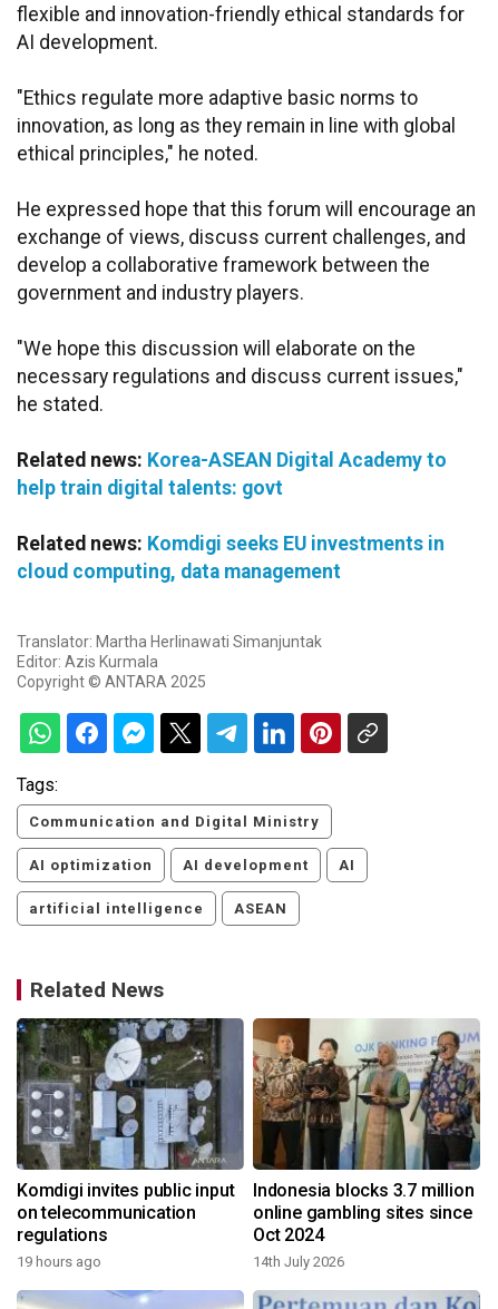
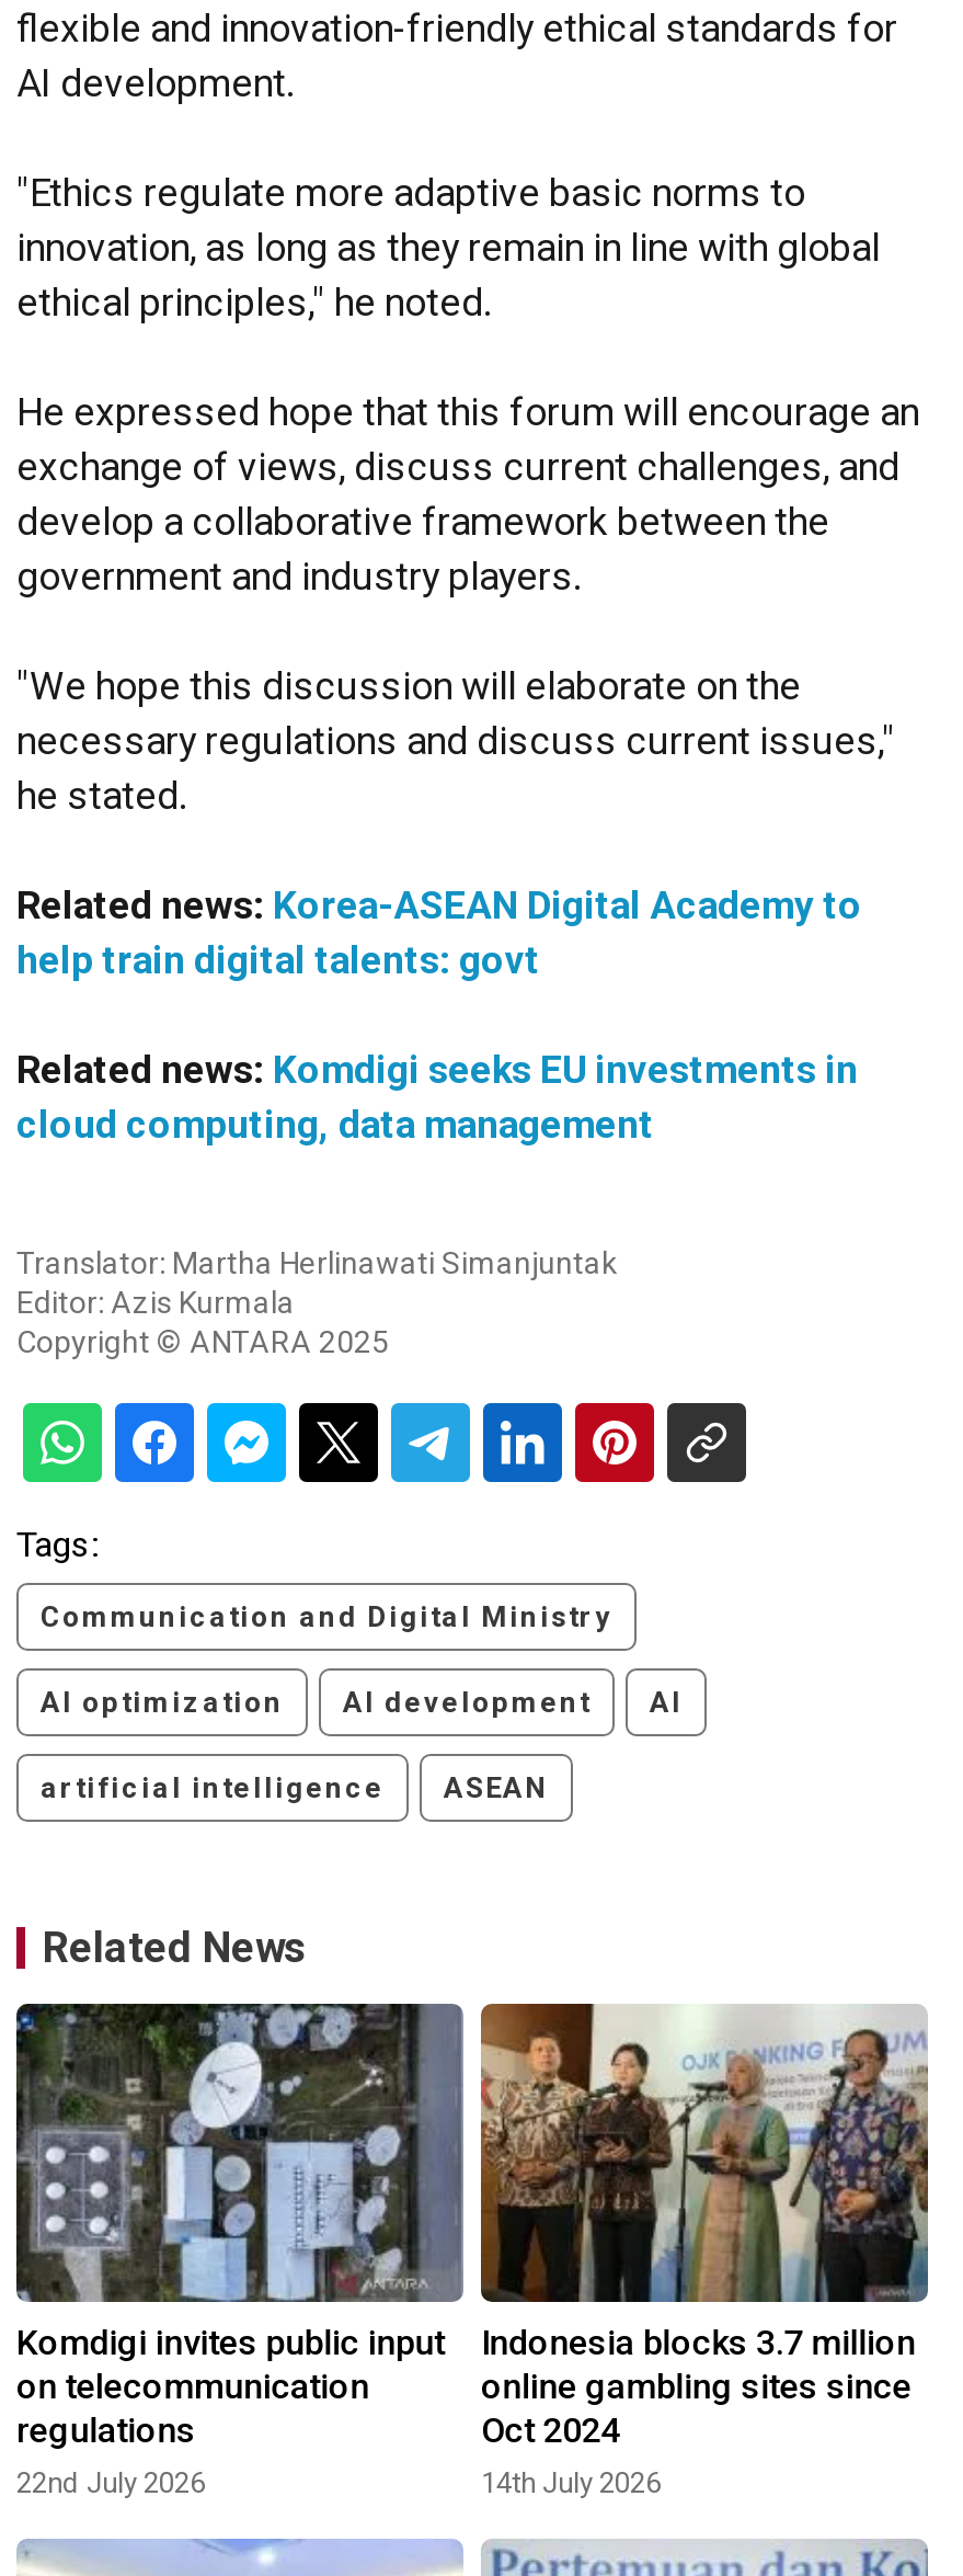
- 19 hours ago
+ 22nd July 2026
